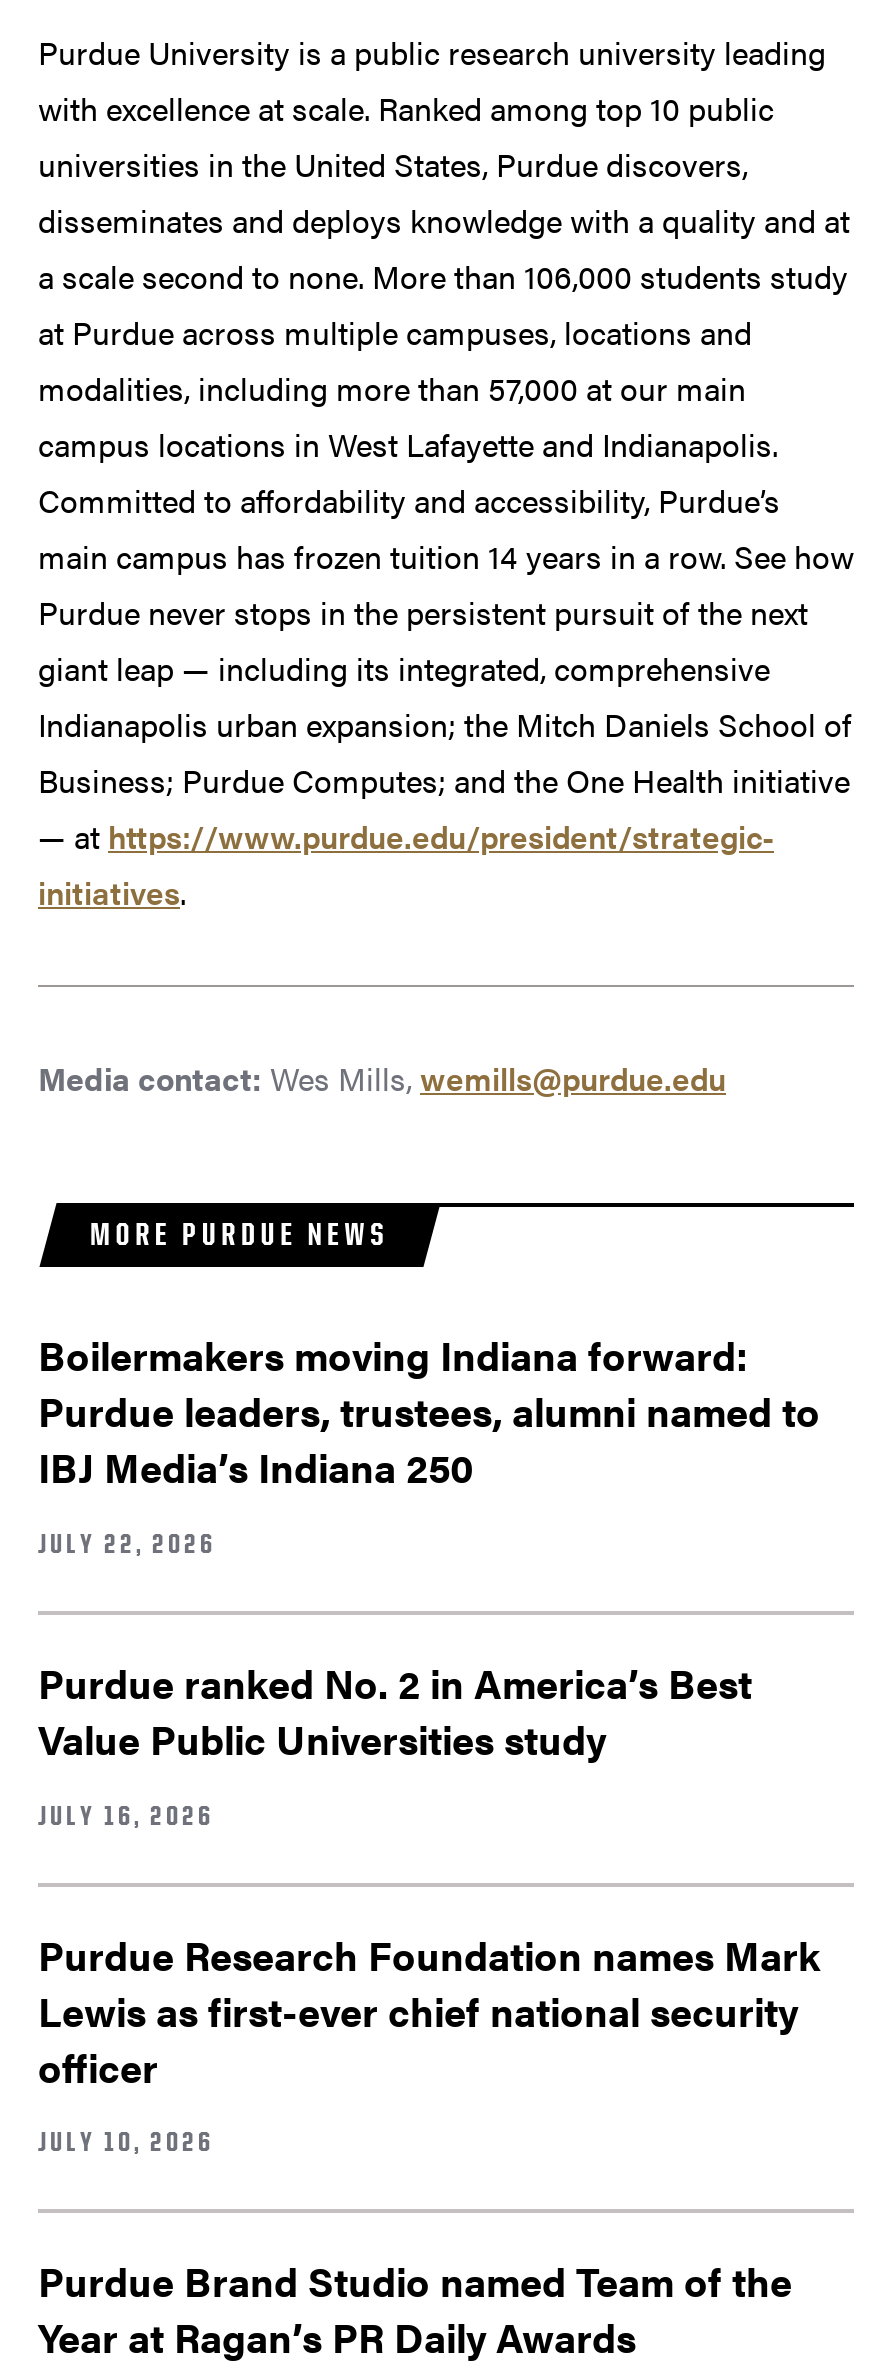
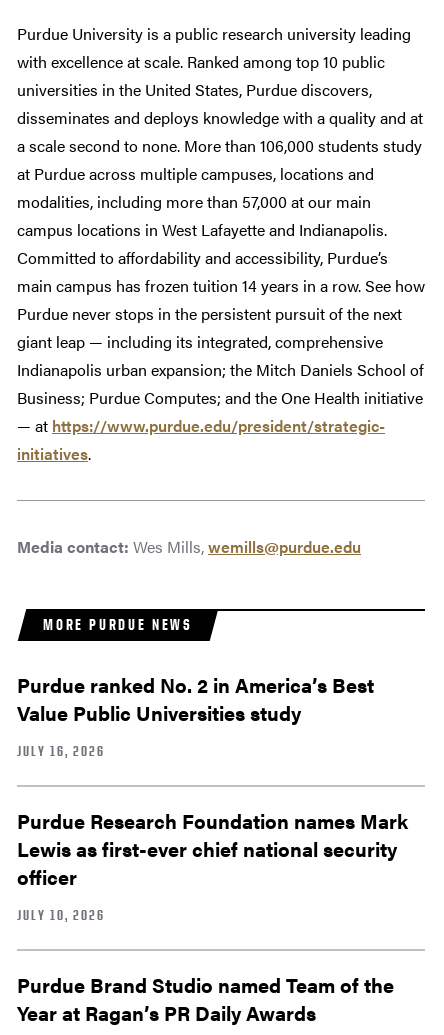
- Boilermakers moving Indiana forward:
- Purdue leaders, trustees, alumni named to
- IBJ Media’s Indiana 250
- JULY 22, 2026
